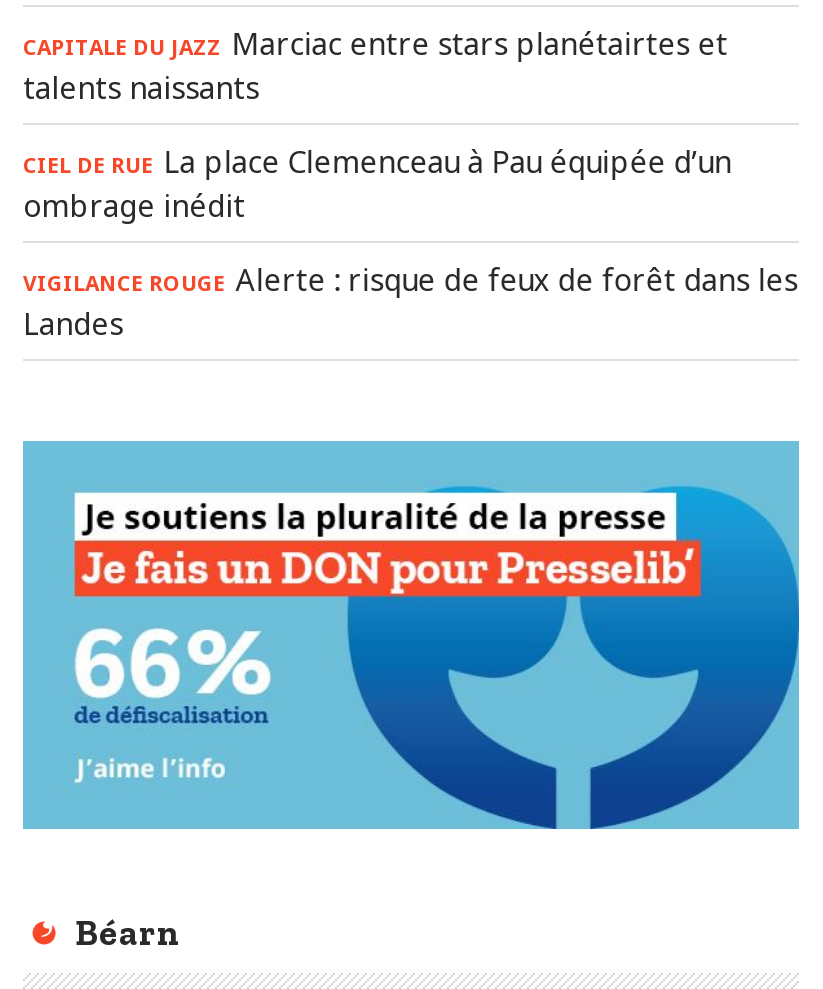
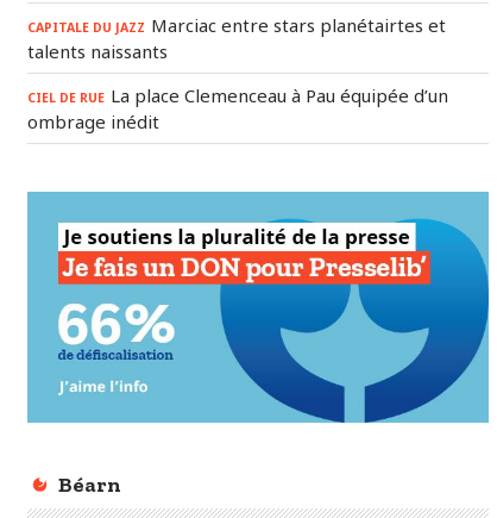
- VIGILANCE ROUGE Alerte : risque de feux de forêt dans les
- Landes
